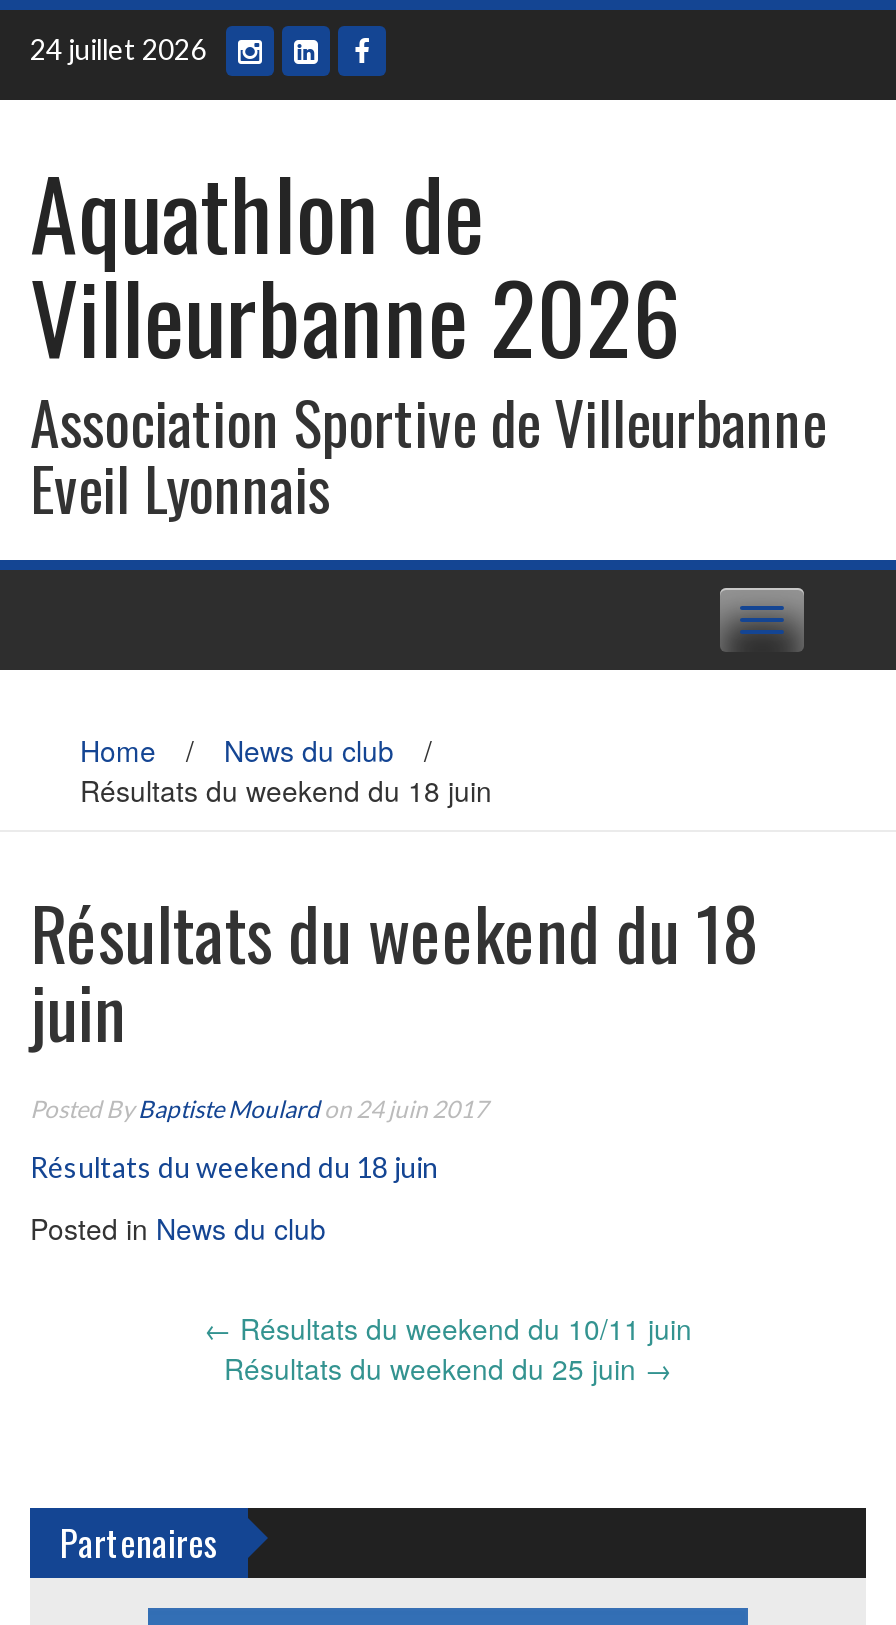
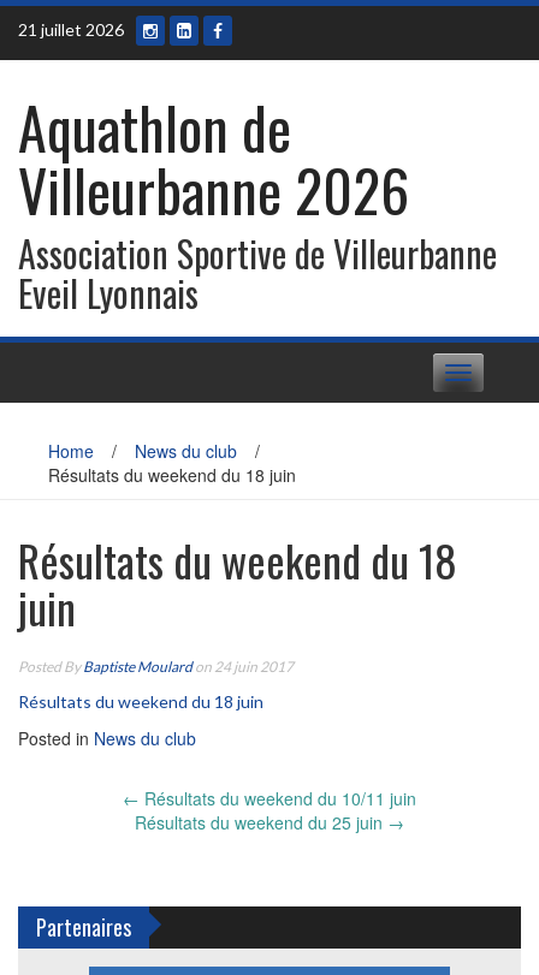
- 24 juillet 2026
+ 21 juillet 2026
